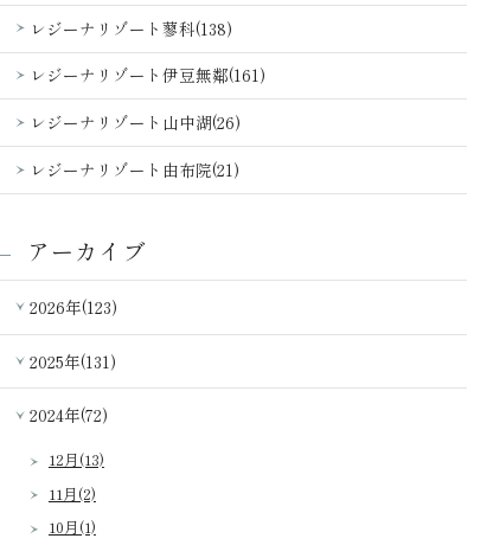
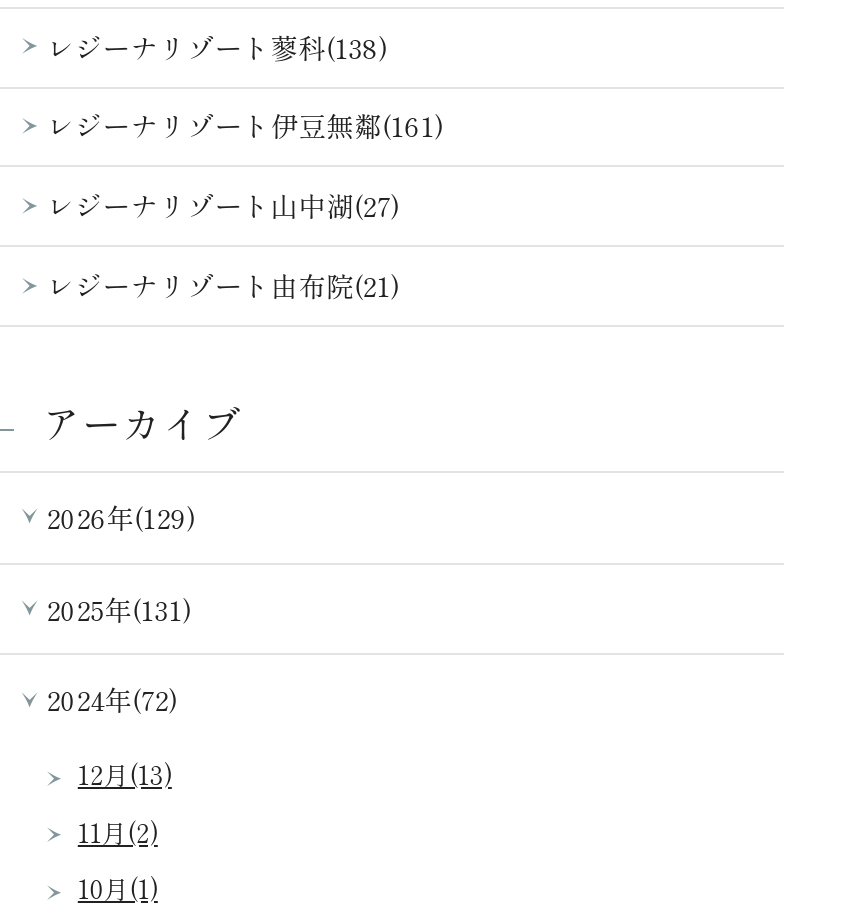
- レジーナリゾート山中湖(26)
+ レジーナリゾート山中湖(27)

- 2026年(123)
+ 2026年(129)
